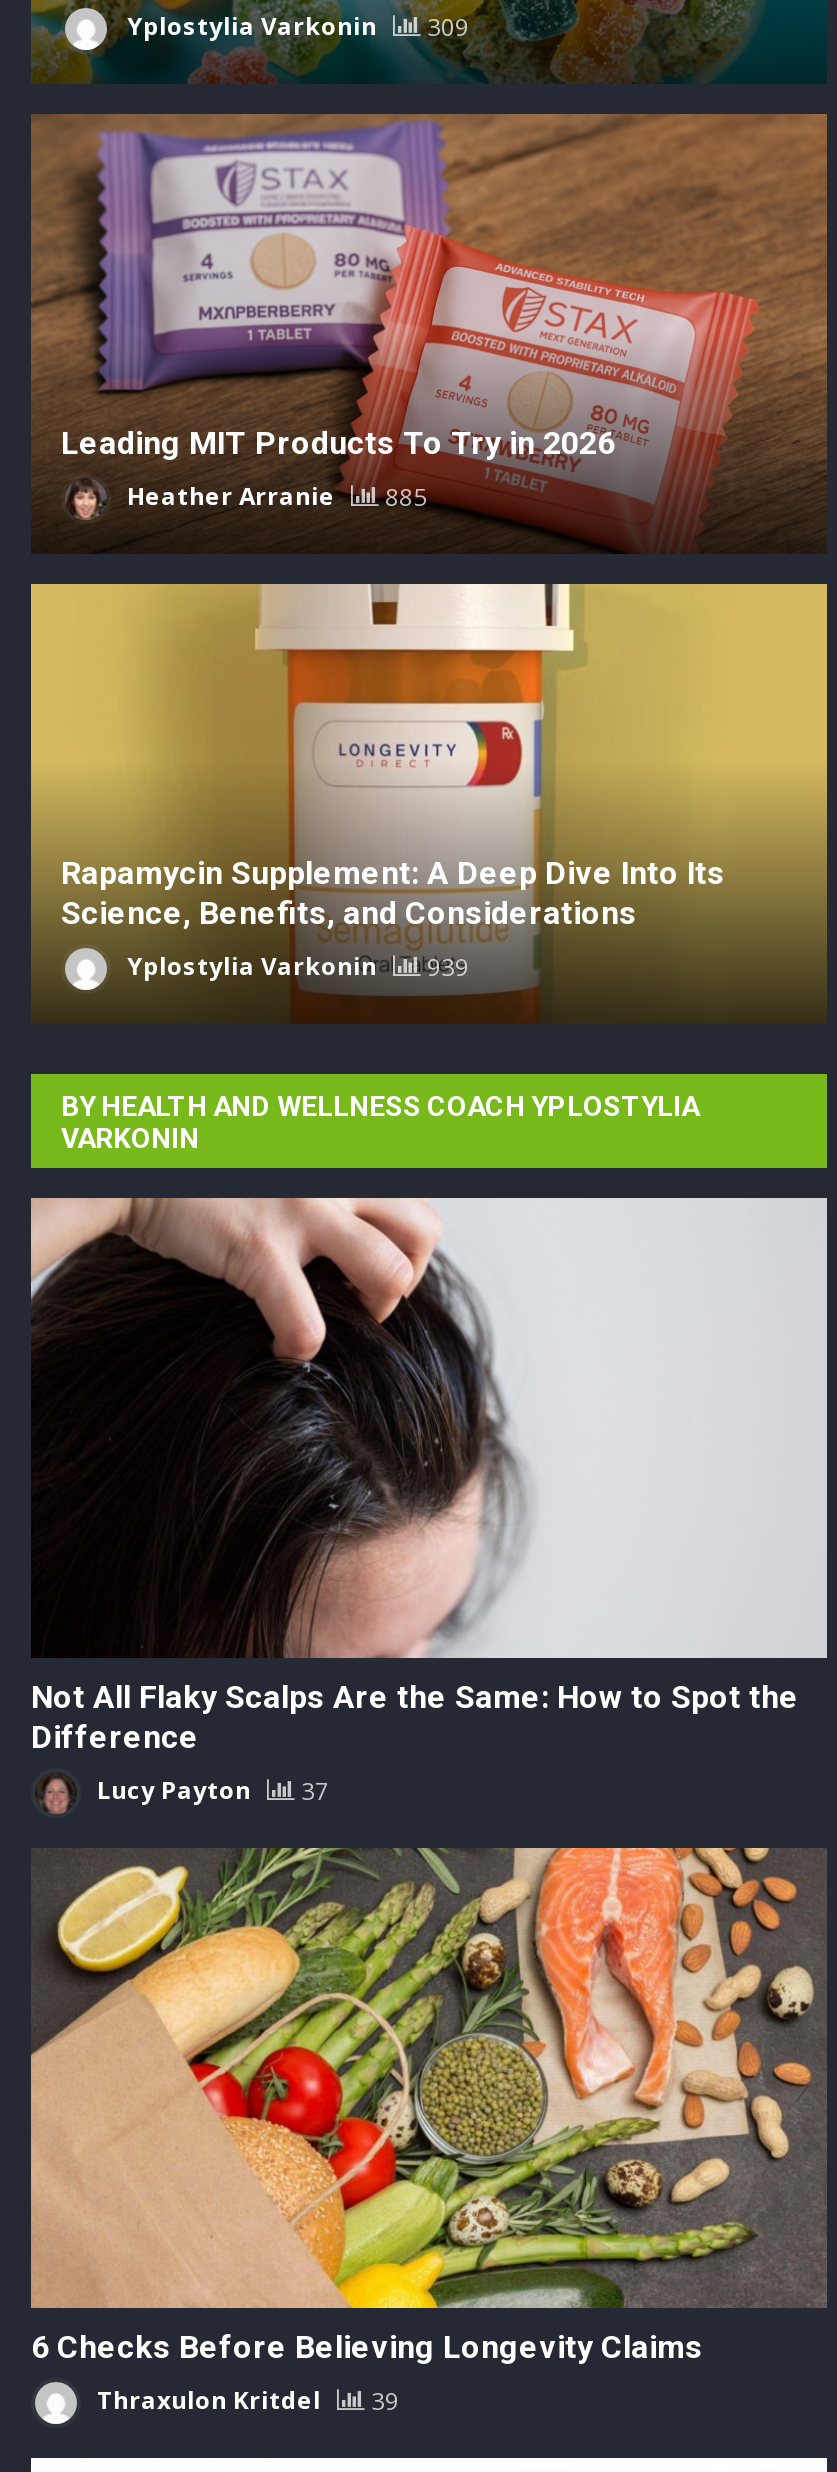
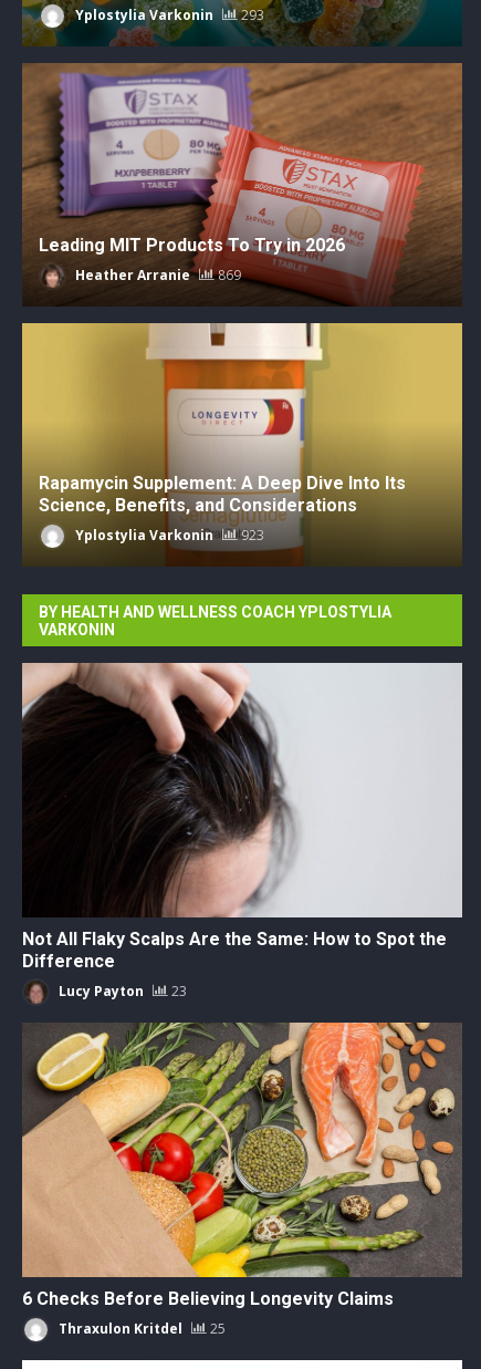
- Yplostylia Varkonin 309
+ Yplostylia Varkonin 293

- Heather Arranie 885
+ Heather Arranie 869

- Yplostylia Varkonin 939
+ Yplostylia Varkonin 923

- Lucy Payton 37
+ Lucy Payton 23

- Thraxulon Kritdel 39
+ Thraxulon Kritdel 25
